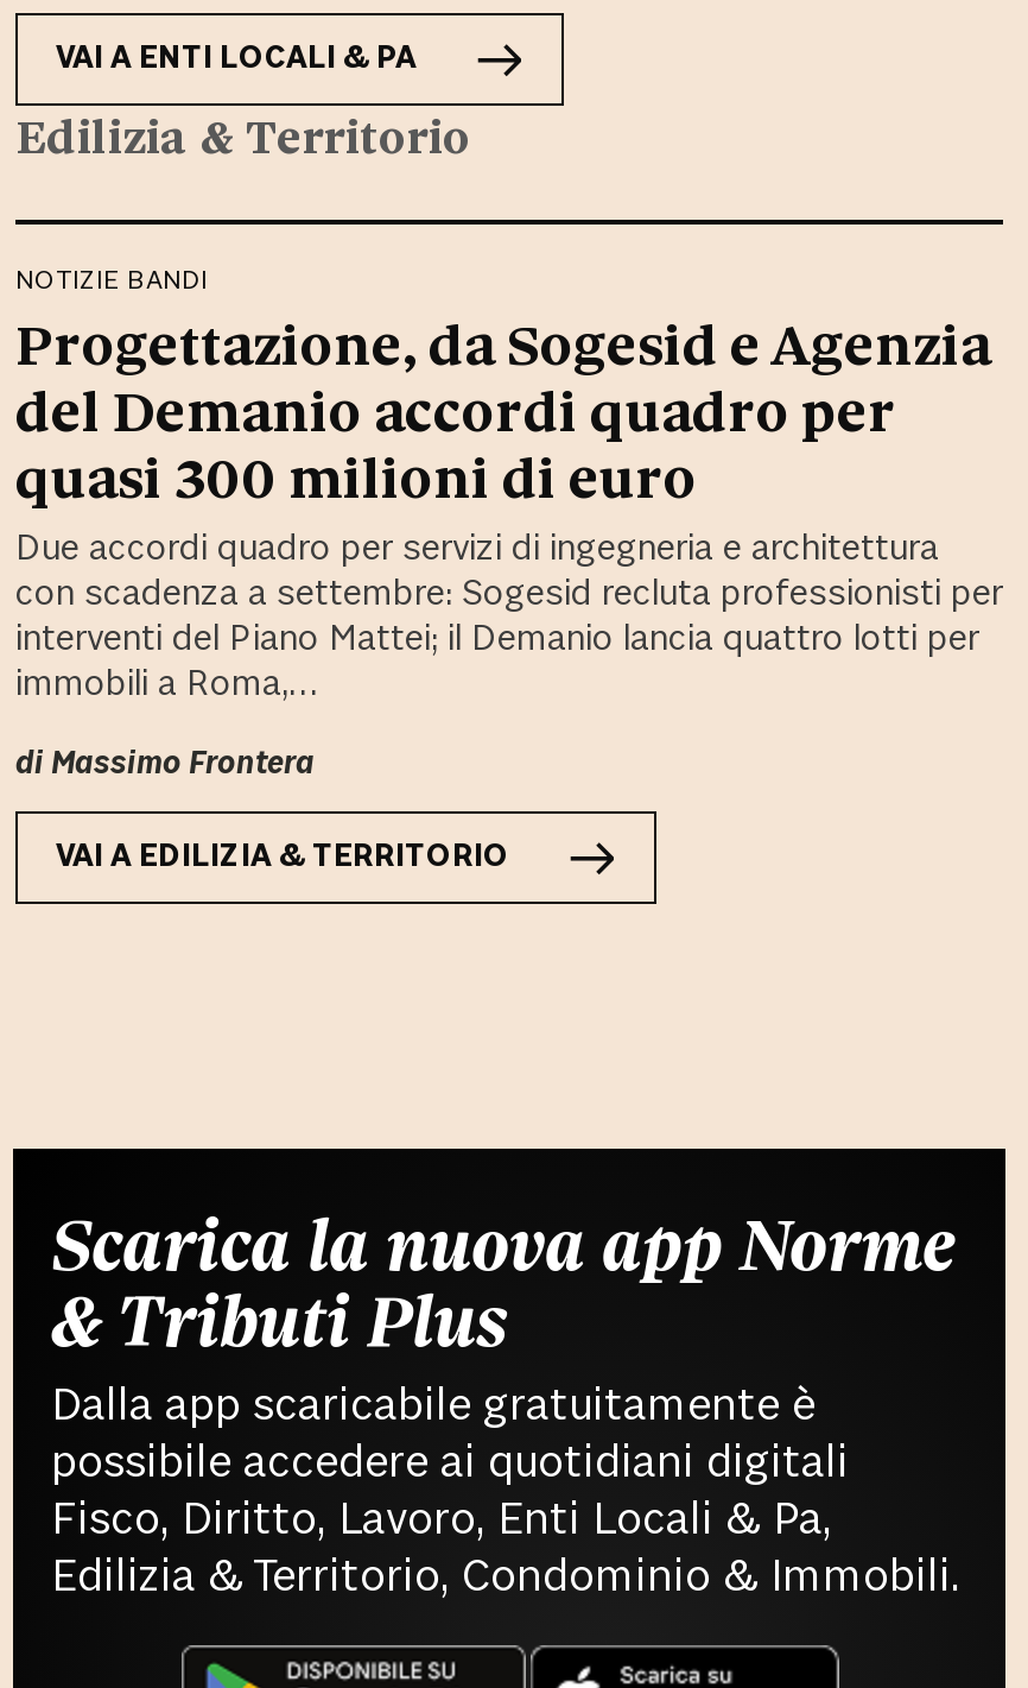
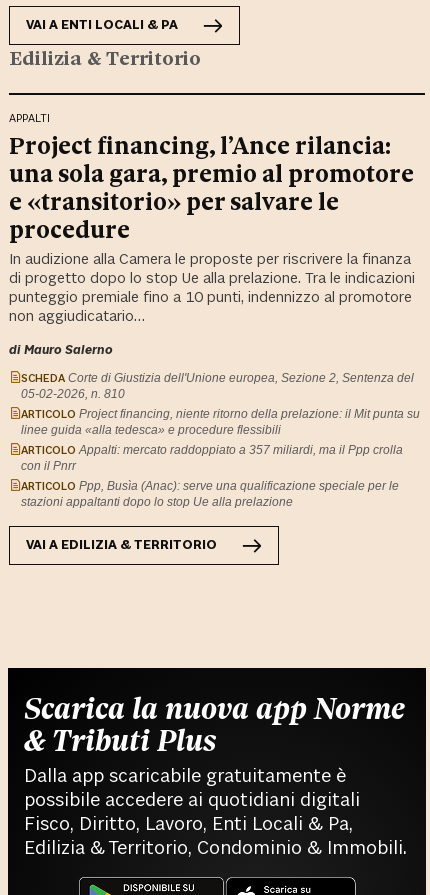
- NOTIZIE BANDI
- Progettazione, da Sogesid e Agenzia
- del Demanio accordi quadro per
- quasi 300 milioni di euro
- Due accordi quadro per servizi di ingegneria e architettura
- con scadenza a settembre: Sogesid recluta professionisti per
- interventi del Piano Mattei; il Demanio lancia quattro lotti per
- immobili a Roma,…
- di Massimo Frontera
+ APPALTI
+ Project financing, l’Ance rilancia:
+ una sola gara, premio al promotore
+ e «transitorio» per salvare le
+ procedure
+ In audizione alla Camera le proposte per riscrivere la finanza
+ di progetto dopo lo stop Ue alla prelazione. Tra le indicazioni
+ punteggio premiale fino a 10 punti, indennizzo al promotore
+ non aggiudicatario…
+ di Mauro Salerno
+ SCHEDA Corte di Giustizia dell'Unione europea, Sezione 2, Sentenza del
+ 05-02-2026, n. 810
+ ARTICOLO Project financing, niente ritorno della prelazione: il Mit punta su
+ linee guida «alla tedesca» e procedure flessibili
+ ARTICOLO Appalti: mercato raddoppiato a 357 miliardi, ma il Ppp crolla
+ con il Pnrr
+ ARTICOLO Ppp, Busìa (Anac): serve una qualificazione speciale per le
+ stazioni appaltanti dopo lo stop Ue alla prelazione
